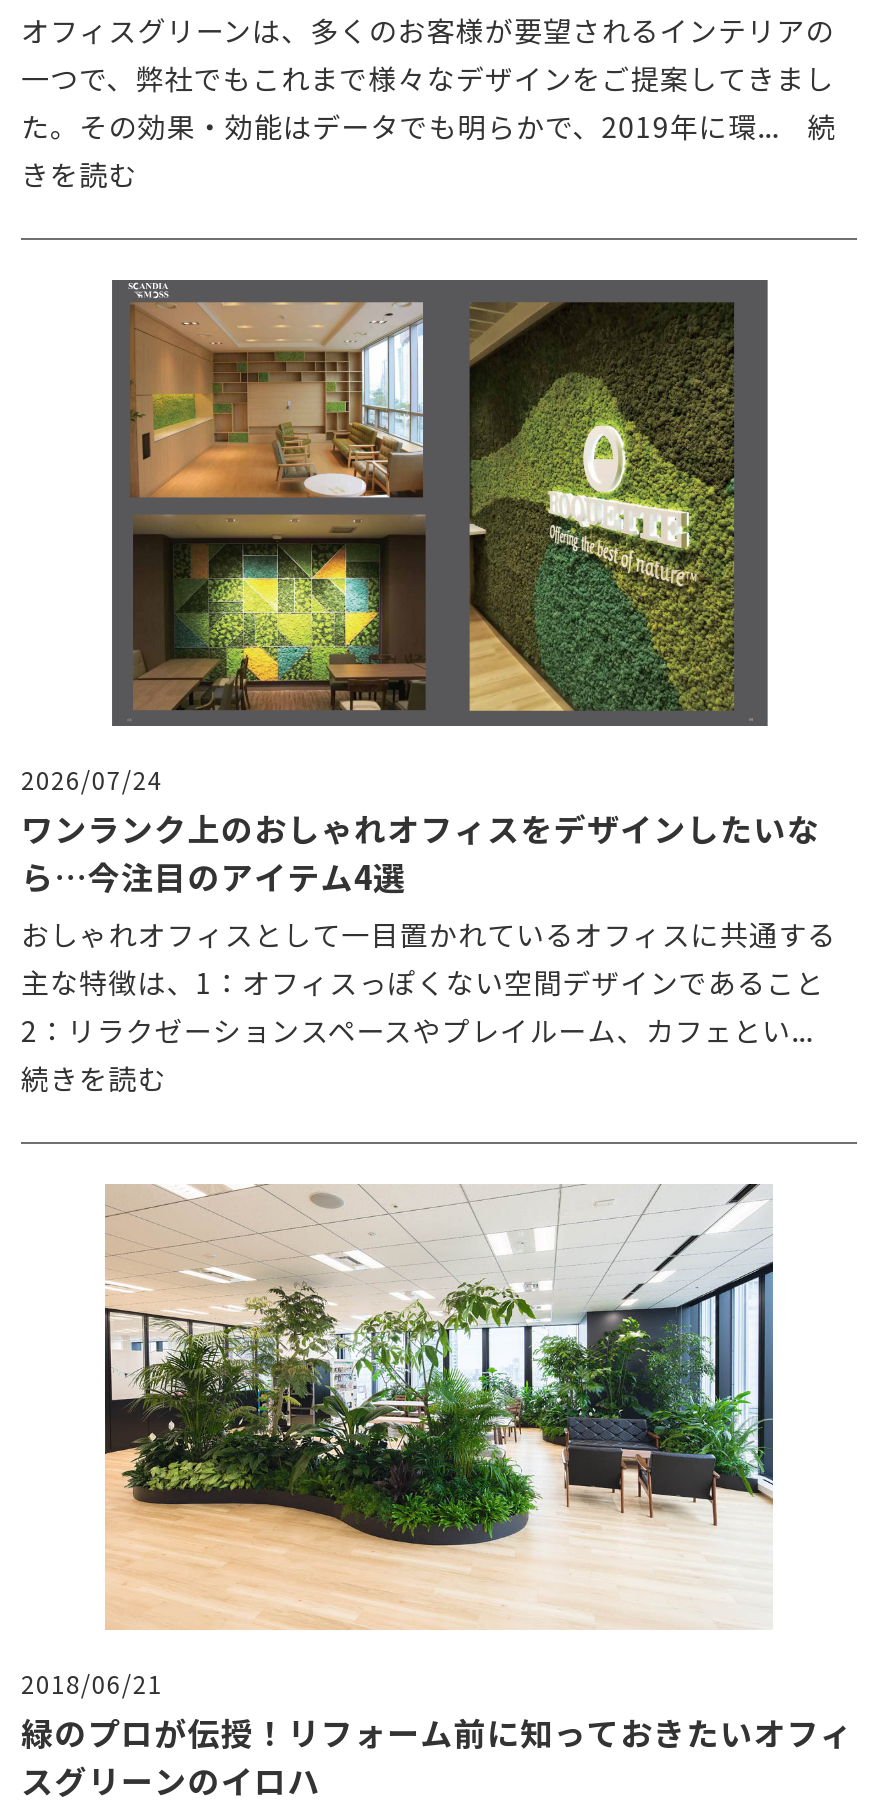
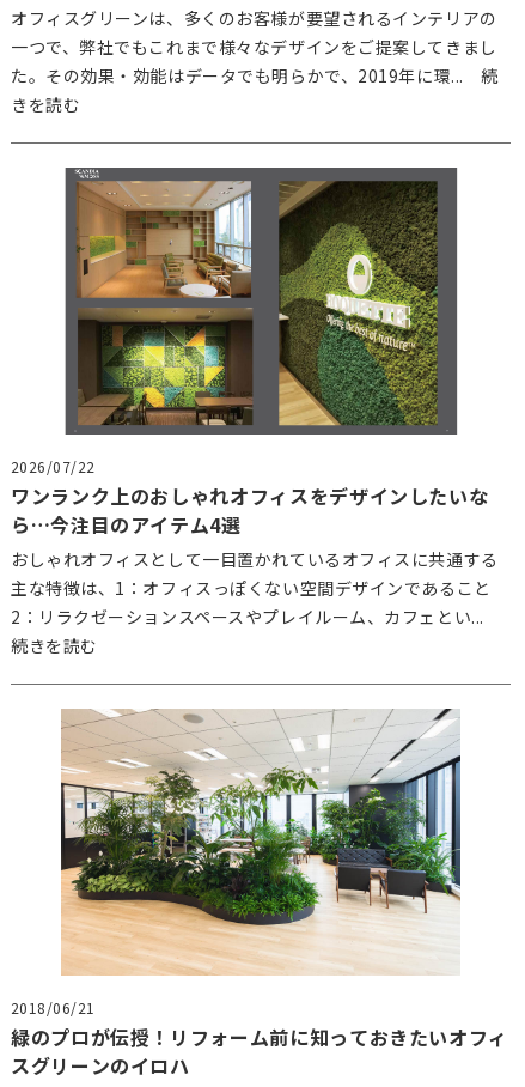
- 2026/07/24
+ 2026/07/22
